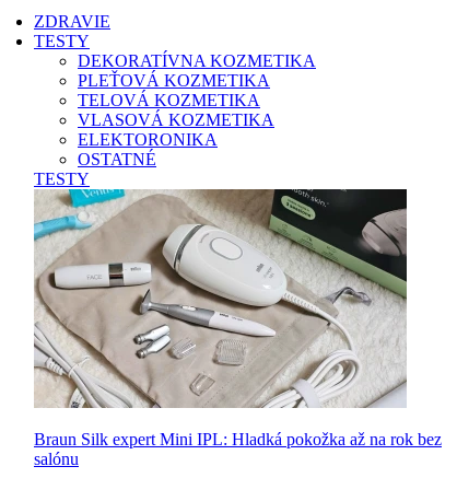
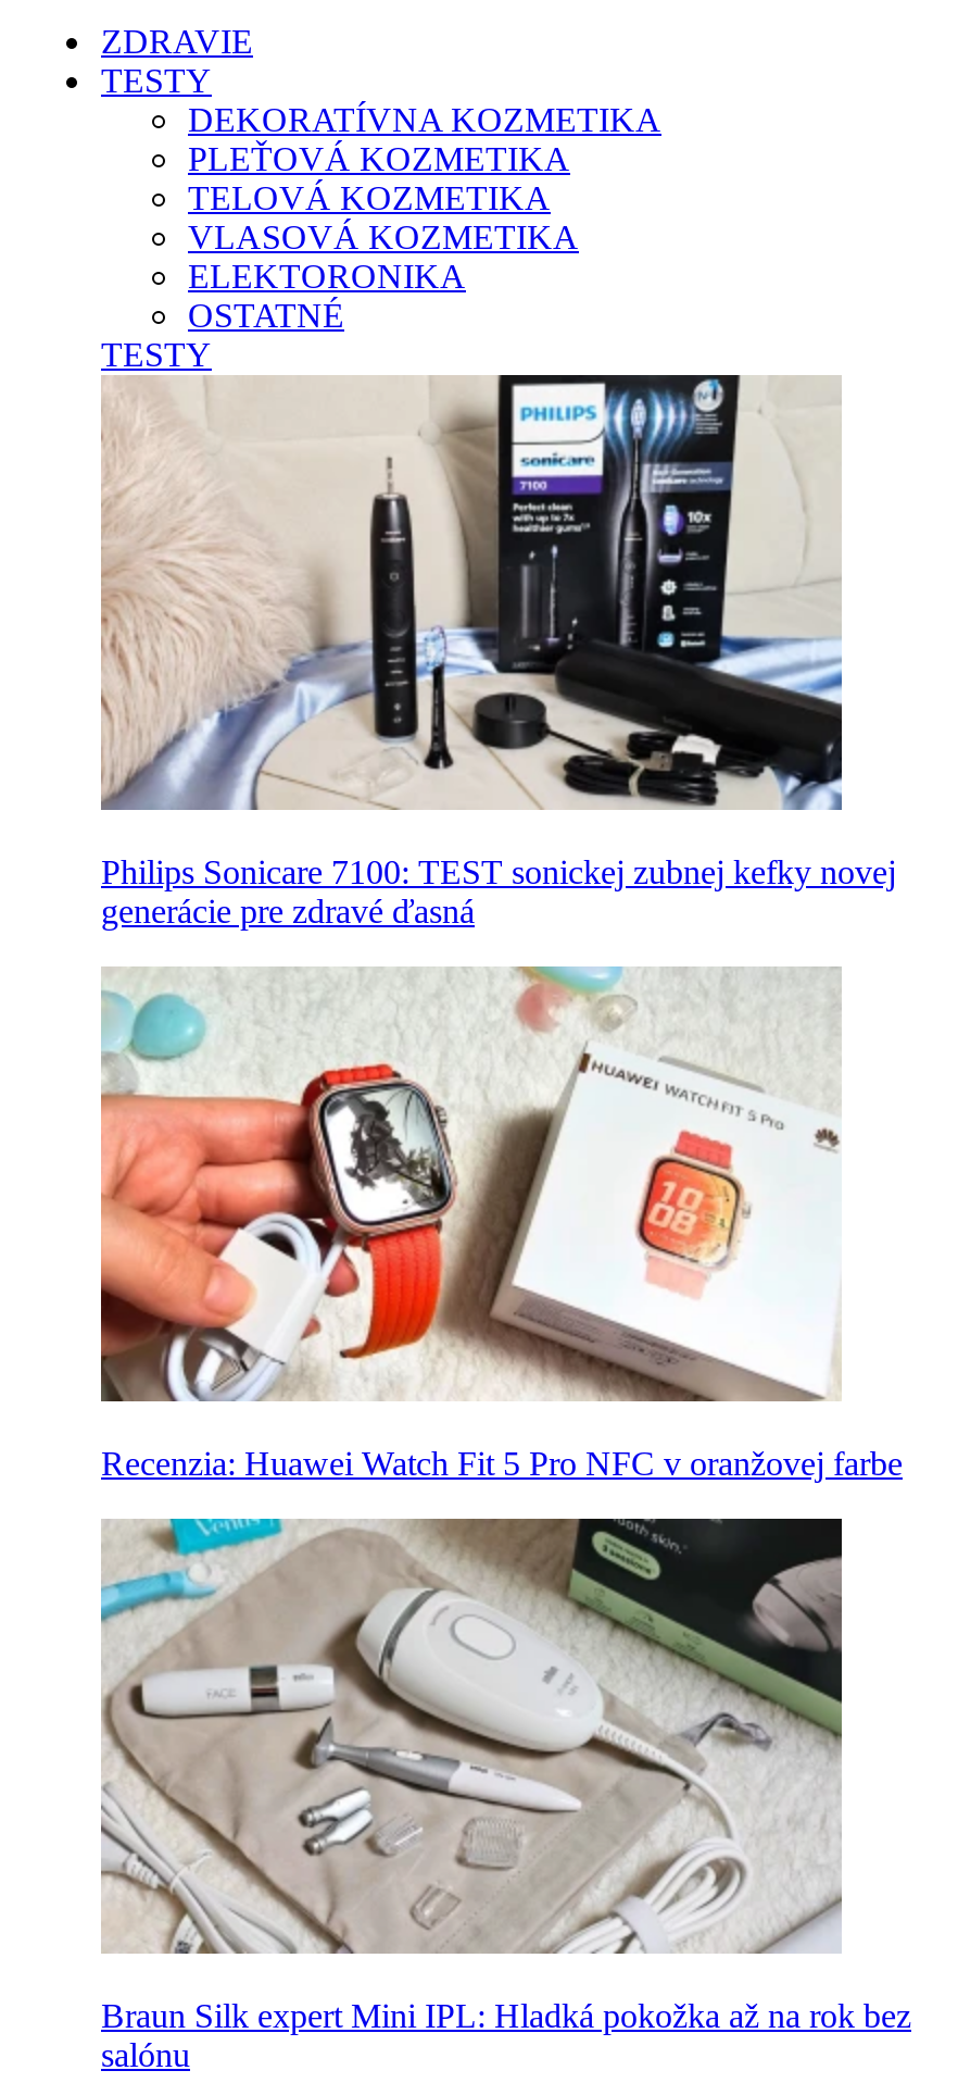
+ [image]
+ Recenzia: Huawei Watch Fit 5 Pro NFC v oranžovej farbe

+ [image]
+ Philips Sonicare 7100: TEST sonickej zubnej kefky novej
+ generácie pre zdravé ďasná
